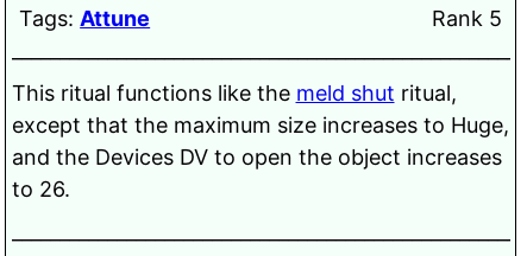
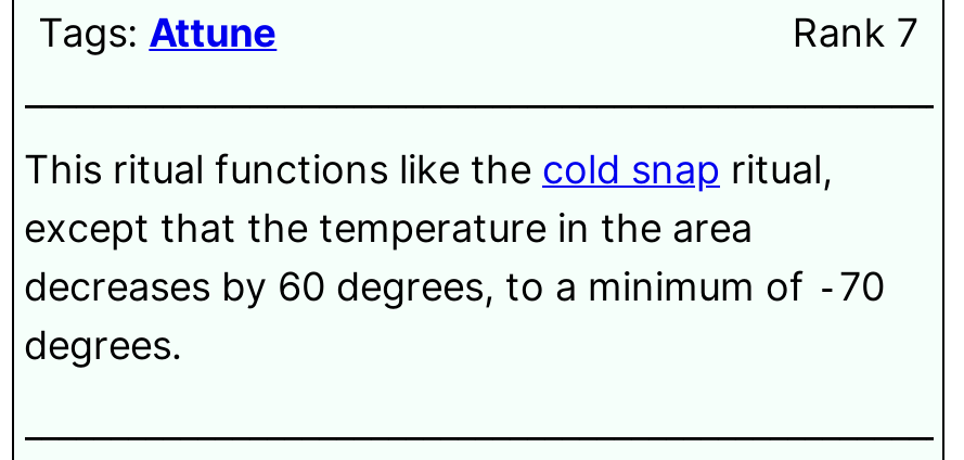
- Rank 5
+ Rank 7

- This ritual functions like the meld shut ritual,
- except that the maximum size increases to Huge,
- and the Devices DV to open the object increases
- to 26.
+ This ritual functions like the cold snap ritual,
+ except that the temperature in the area
+ decreases by 60 degrees, to a minimum of - 70
+ degrees.
